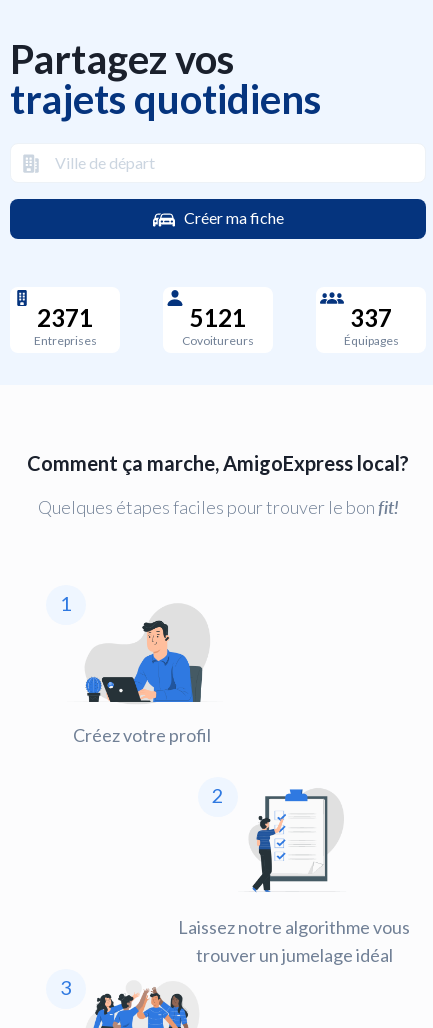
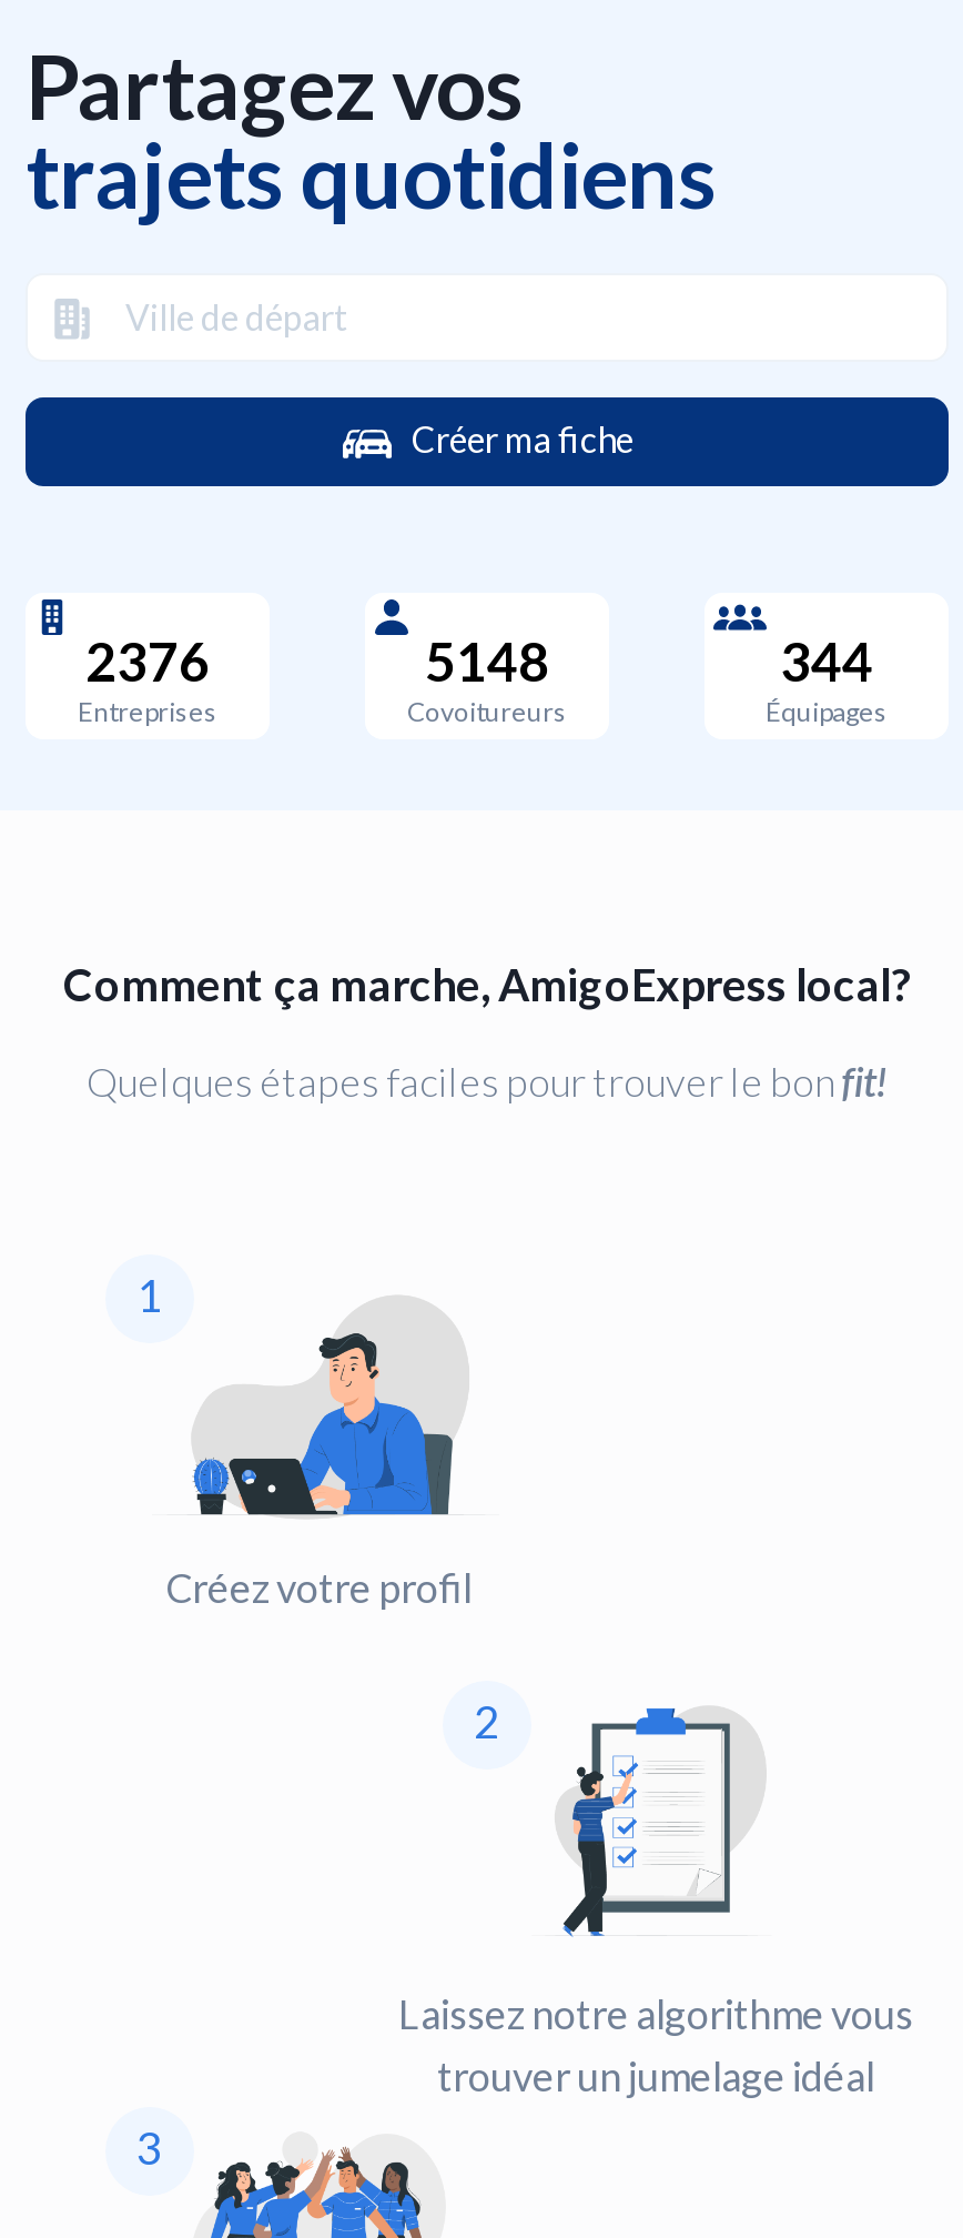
- 2371
+ 2376

- 5121
+ 5148

- 337
+ 344
